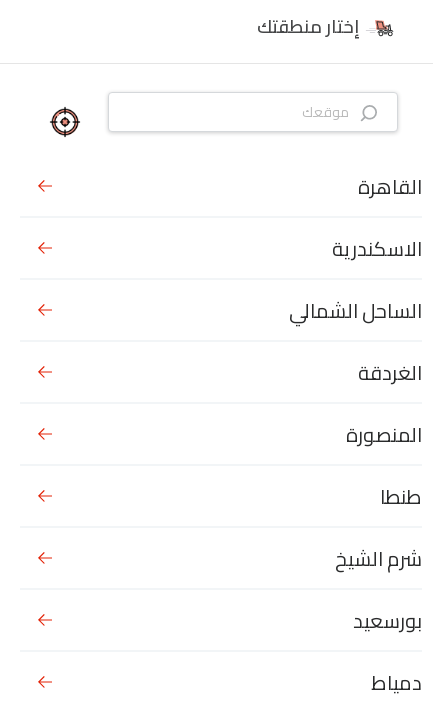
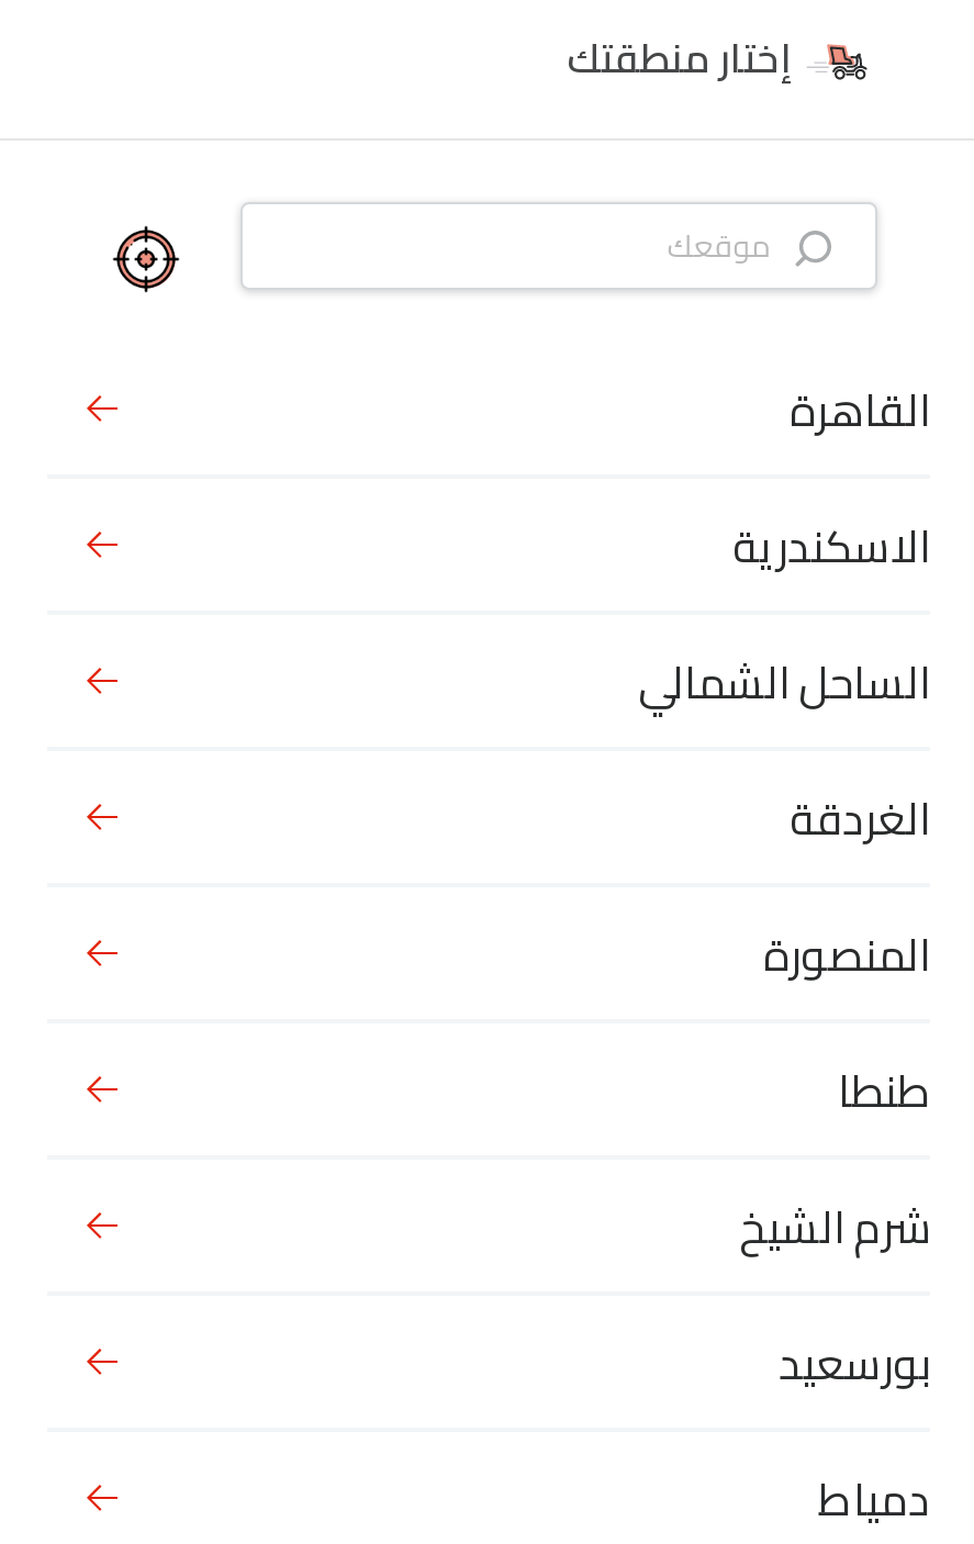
- [image]
+ [image]
